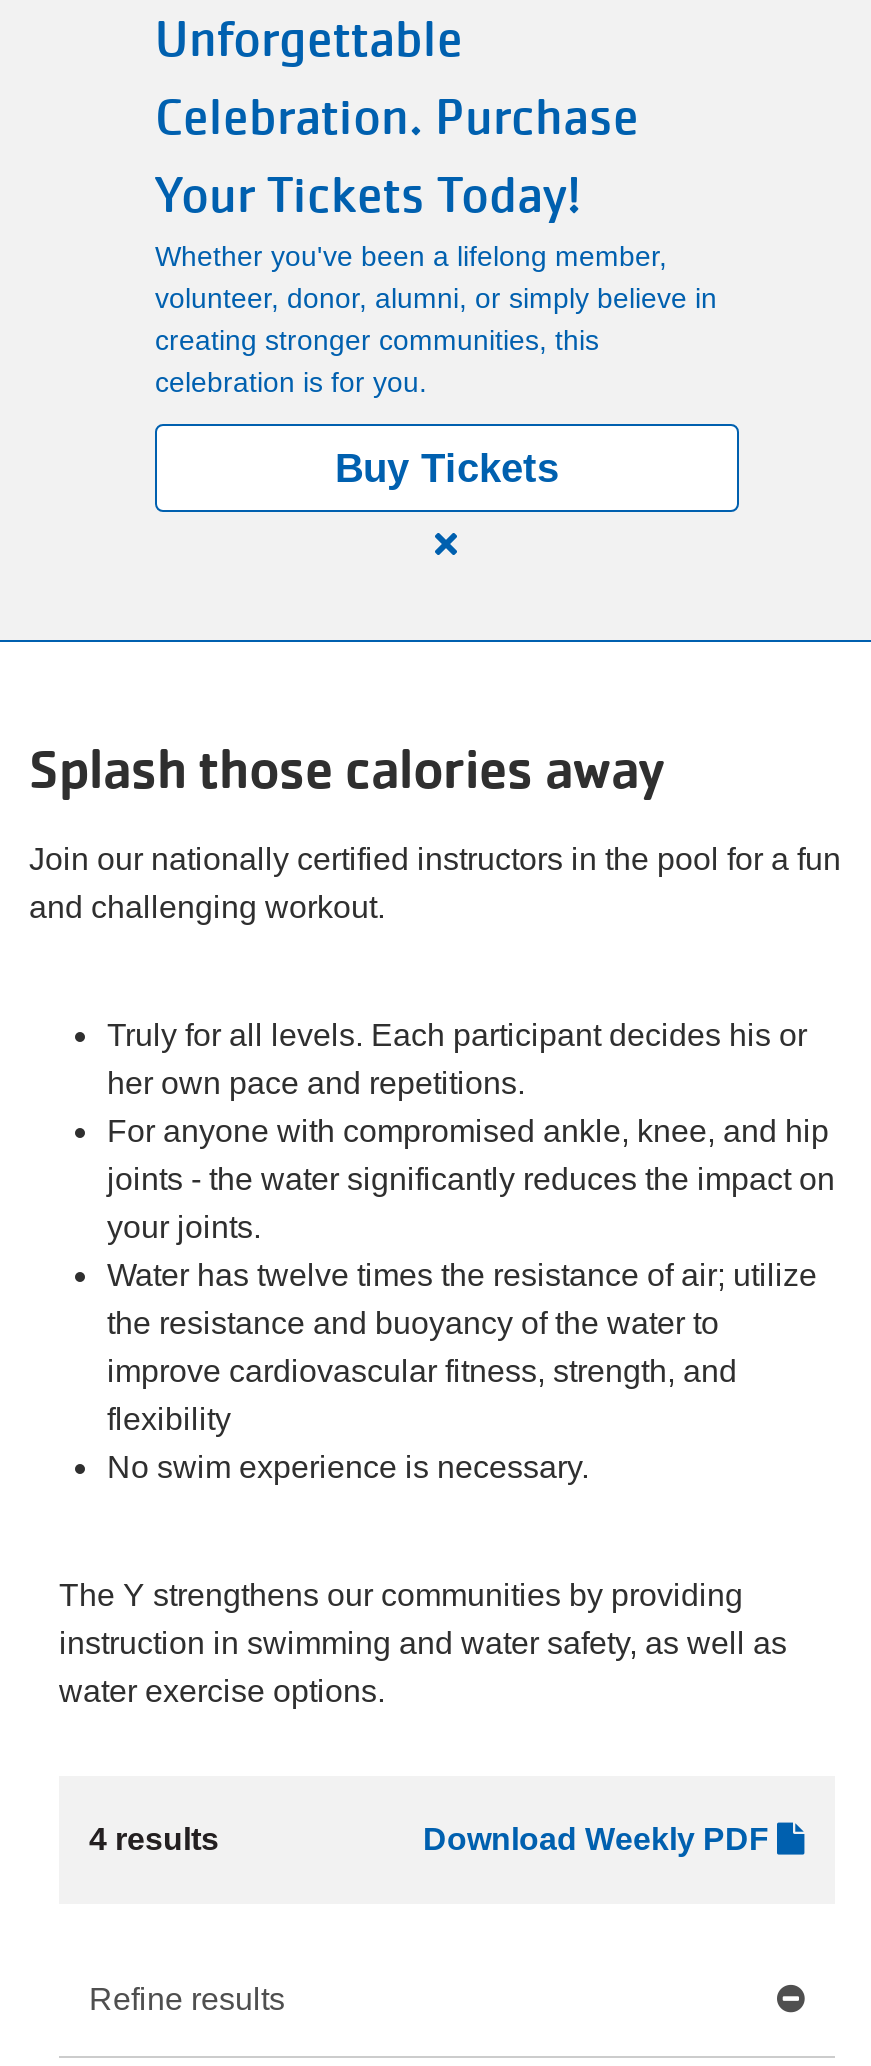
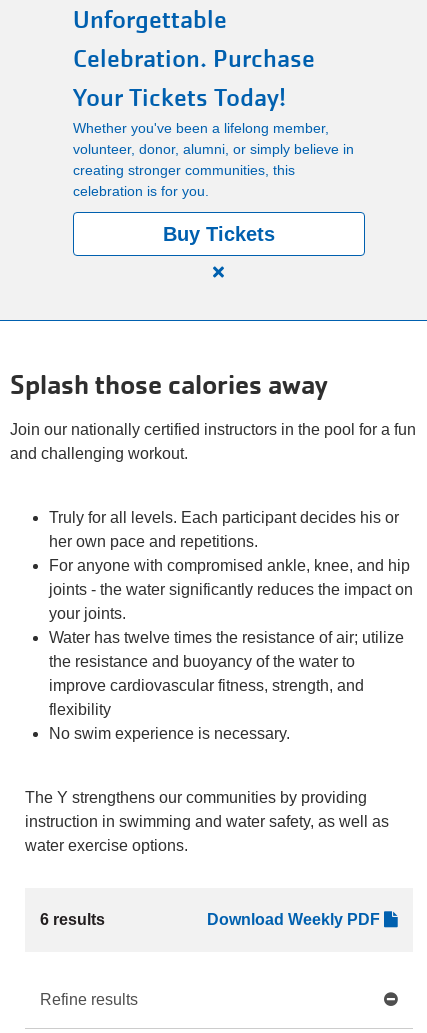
- 4 results
+ 6 results
